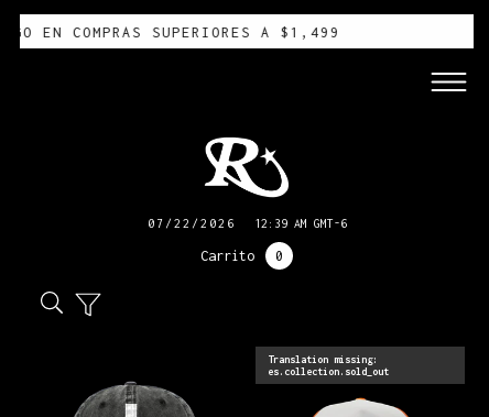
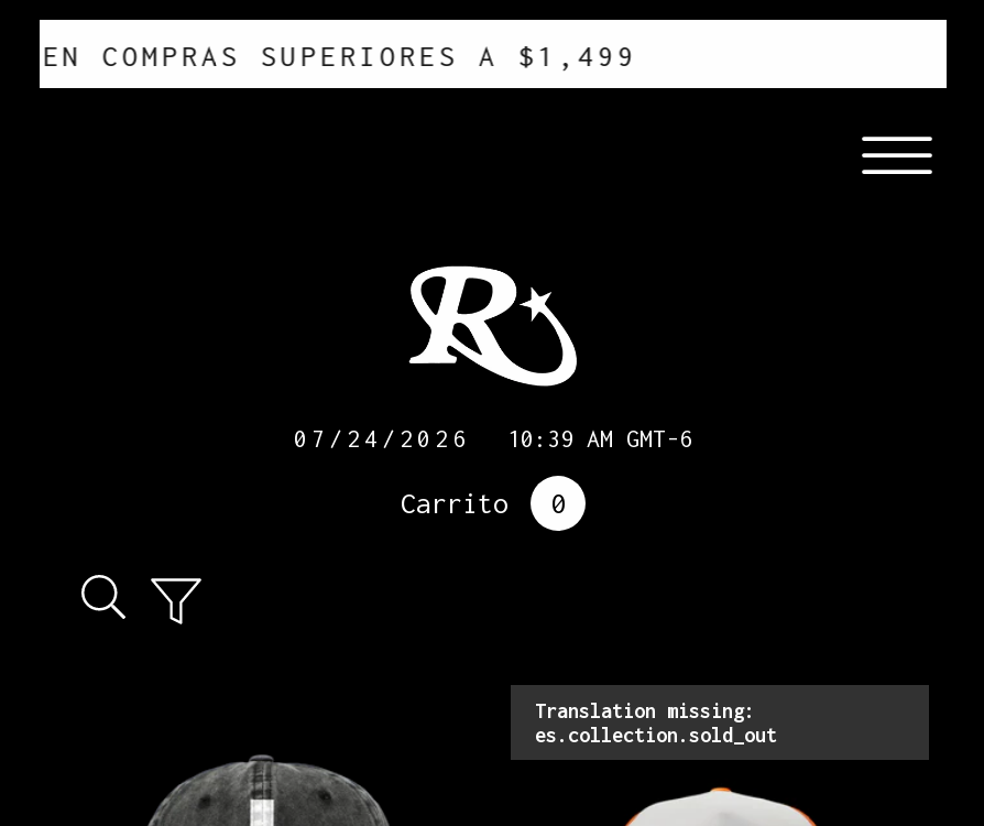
- 07/22/2026
+ 07/24/2026

- 12:39 AM GMT-6
+ 10:39 AM GMT-6
